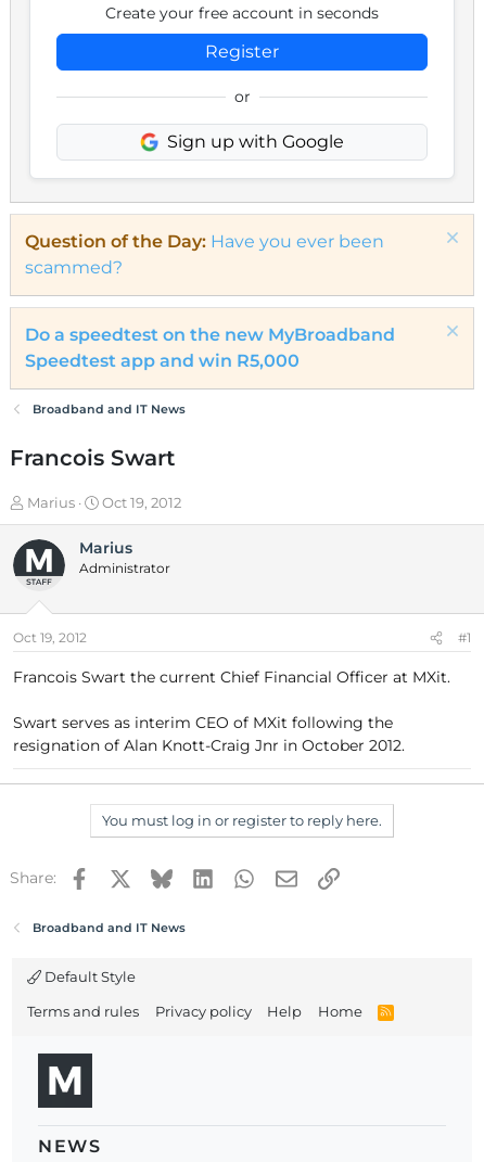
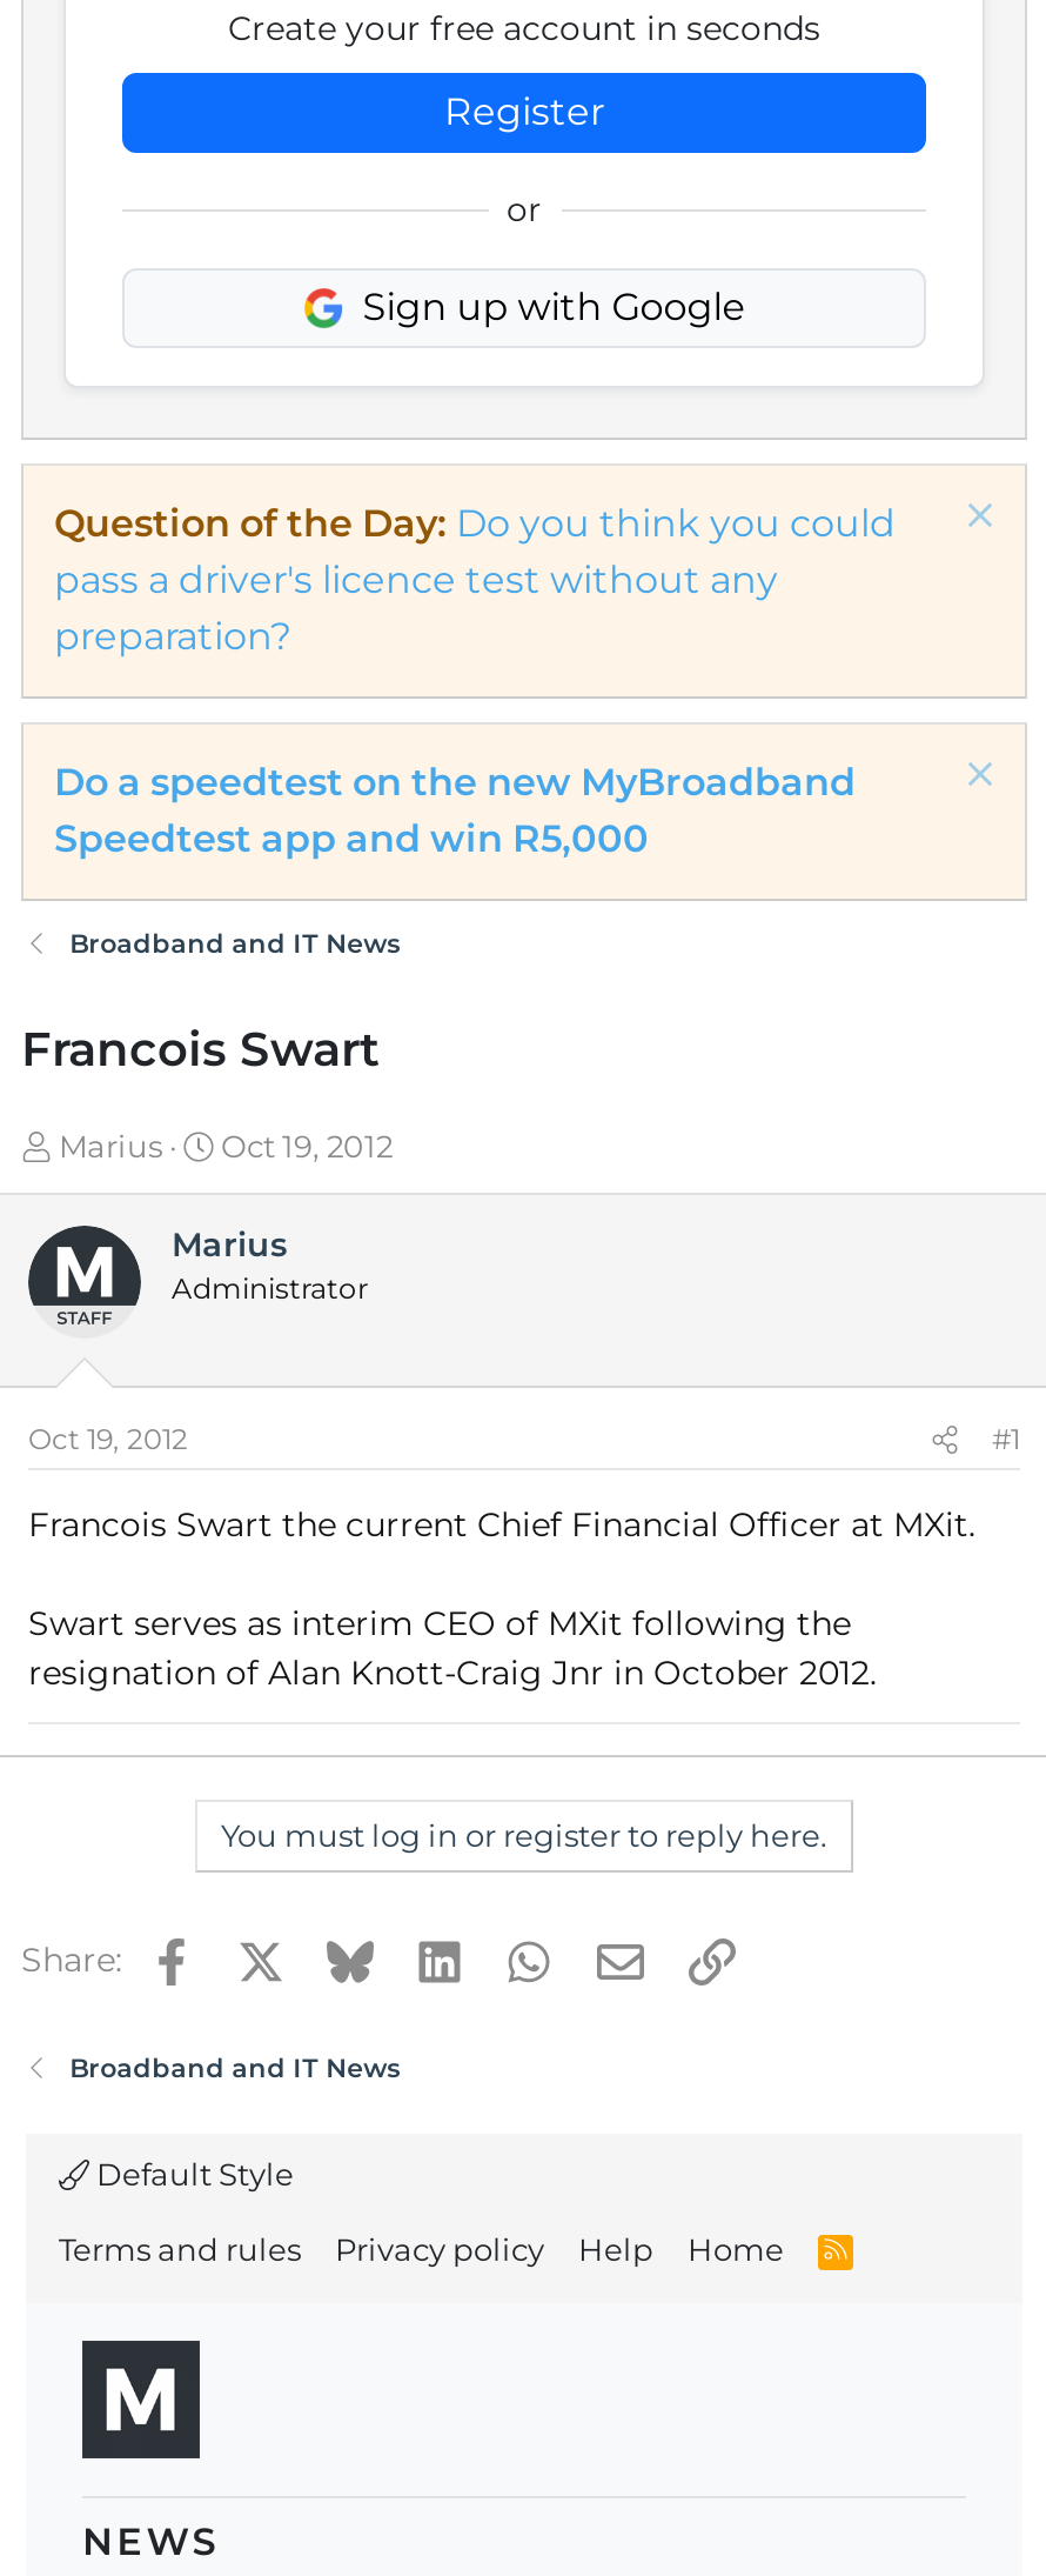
- Question of the Day: Have you ever been
- scammed?
+ Question of the Day: Do you think you could
+ pass a driver's licence test without any
+ preparation?
